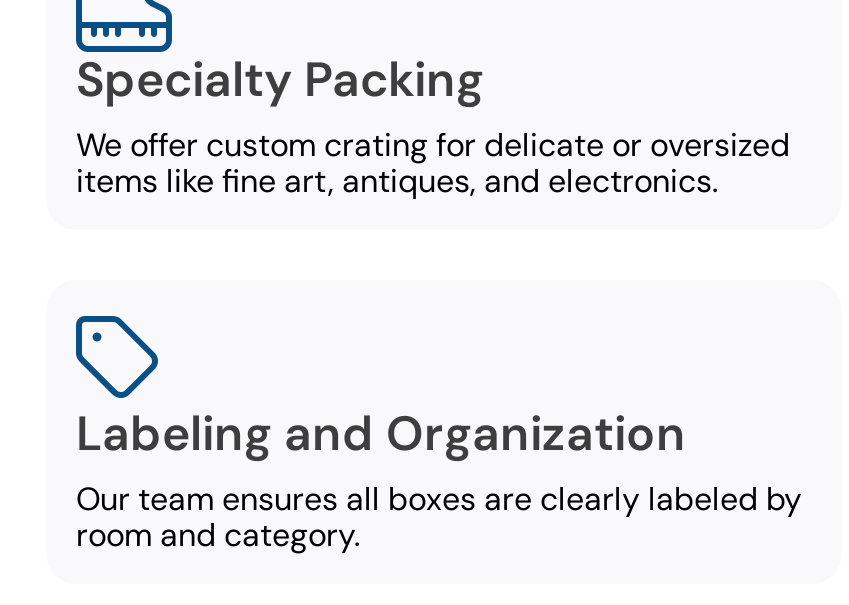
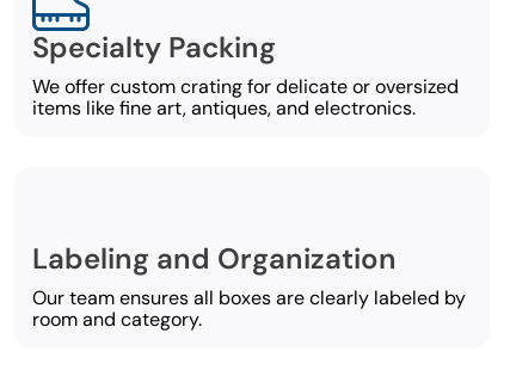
- [image]
